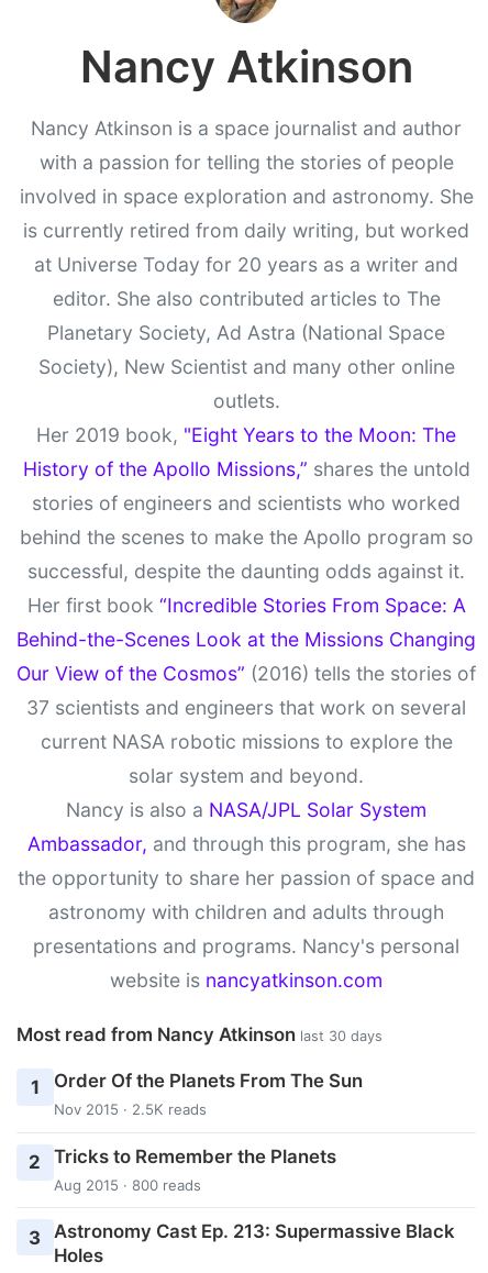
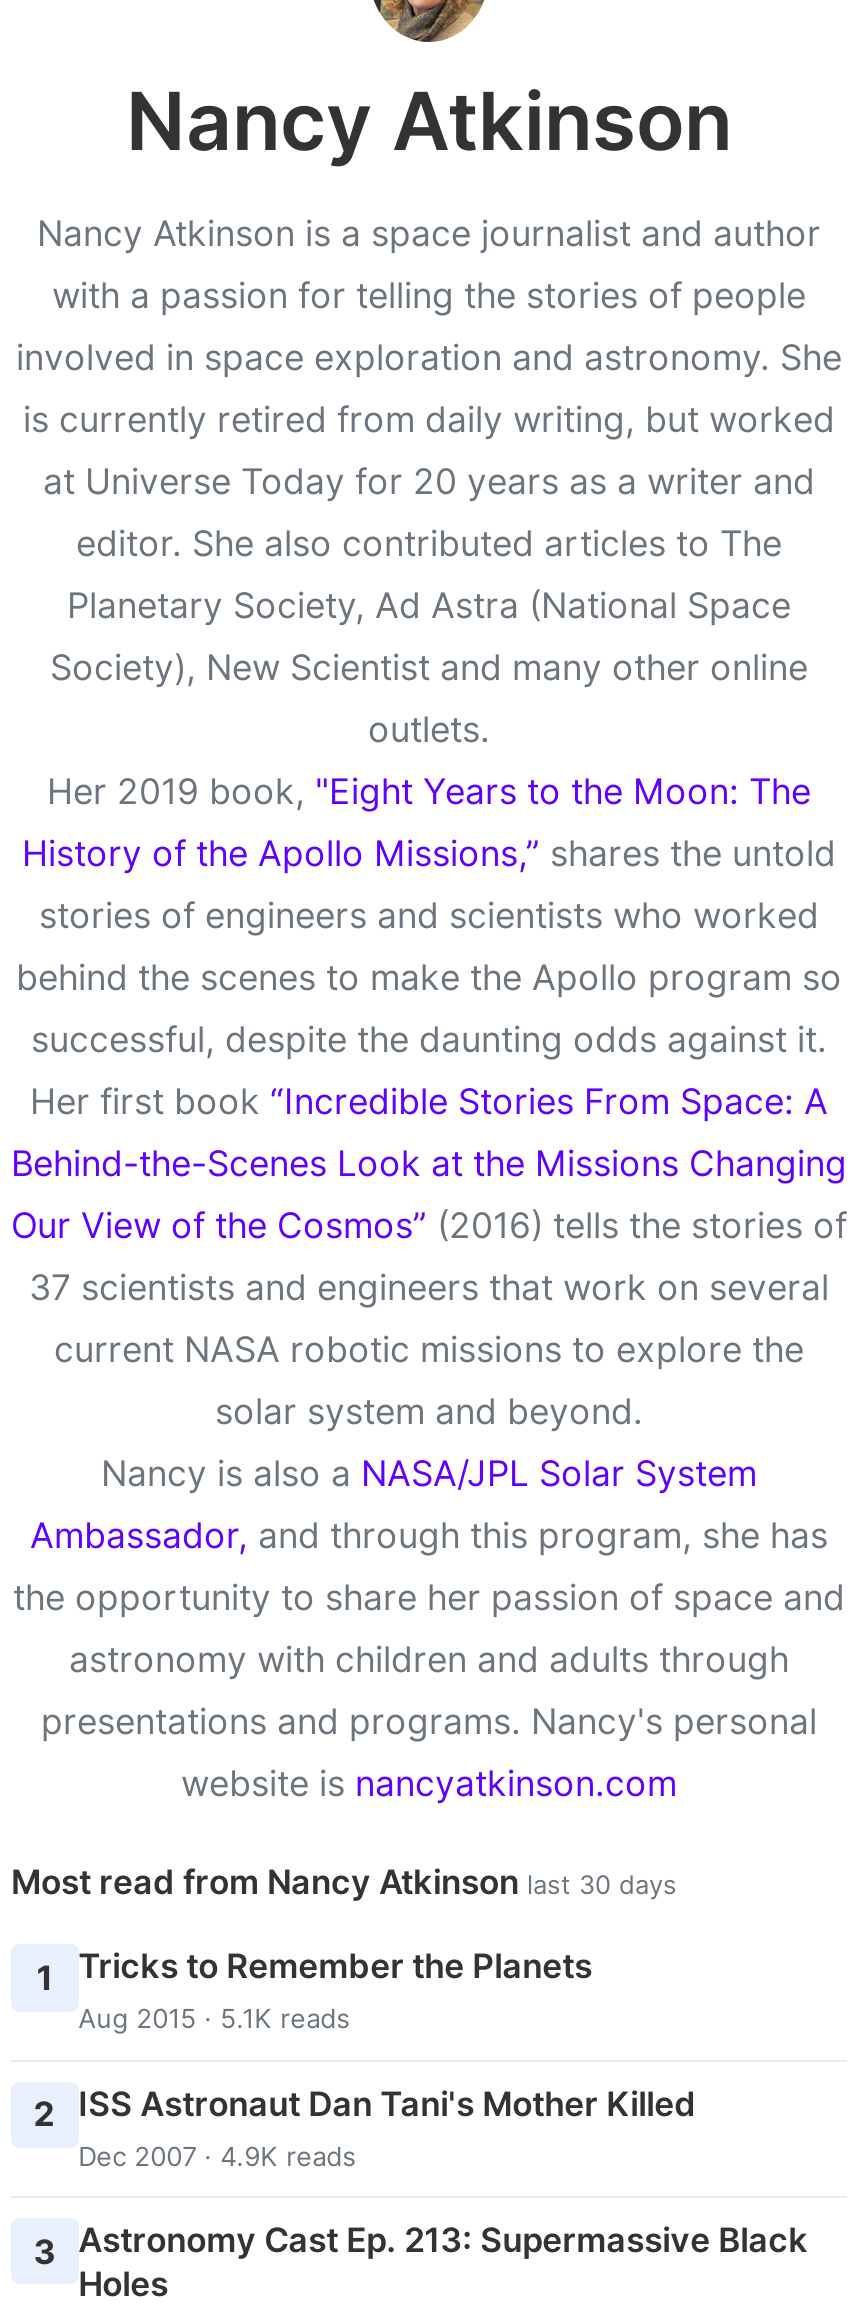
- Order Of the Planets From The Sun
- Nov 2015 · 2.5K reads
+ Tricks to Remember the Planets
+ Aug 2015 · 5.1K reads

- 2 Tricks to Remember the Planets
- Aug 2015 · 800 reads
+ 2 ISS Astronaut Dan Tani's Mother Killed
+ Dec 2007 · 4.9K reads
